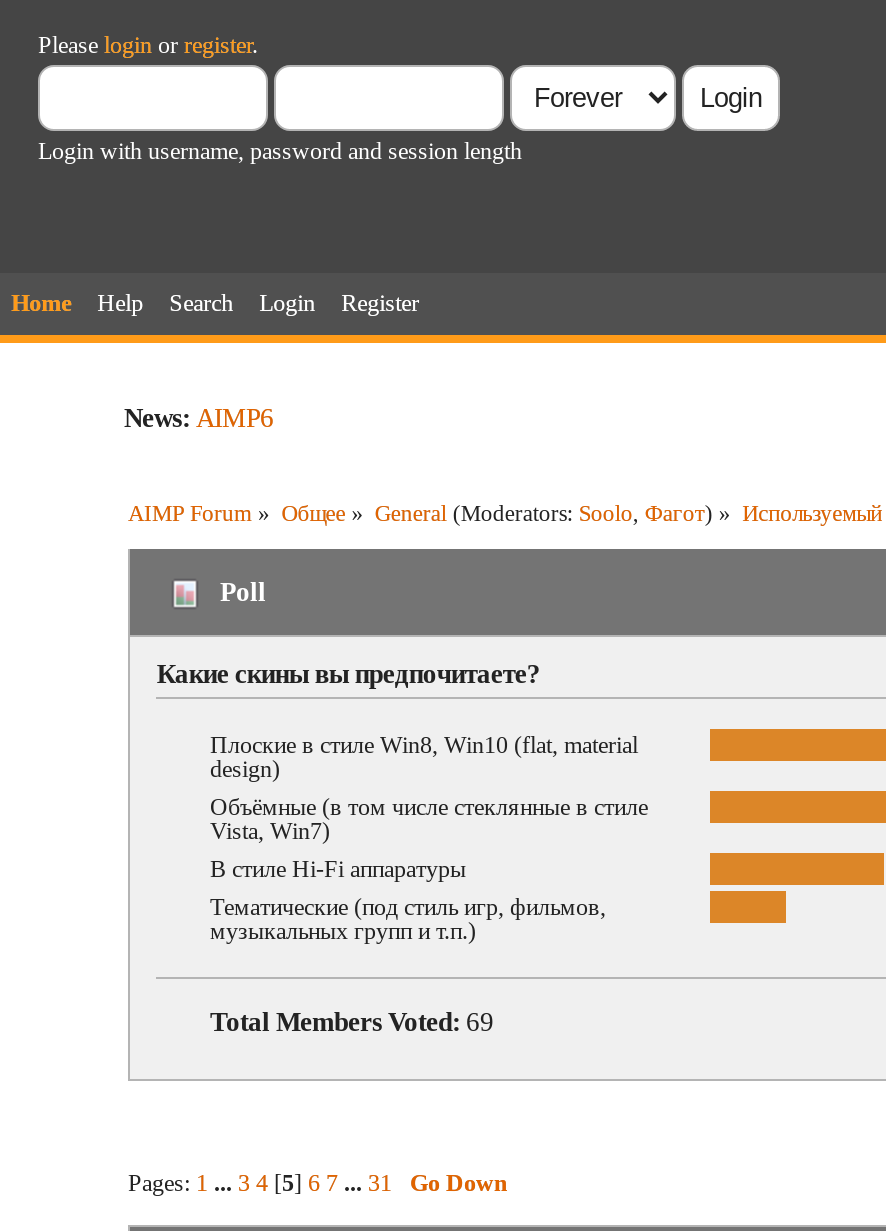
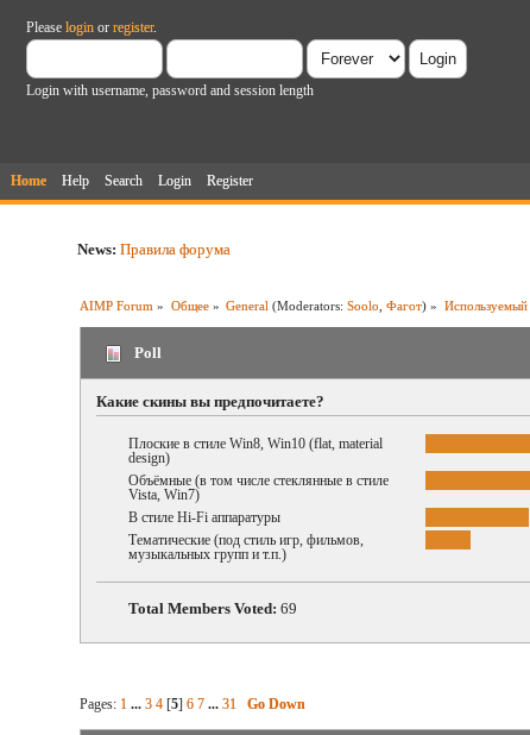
- News: AIMP6
+ News: Правила форума
